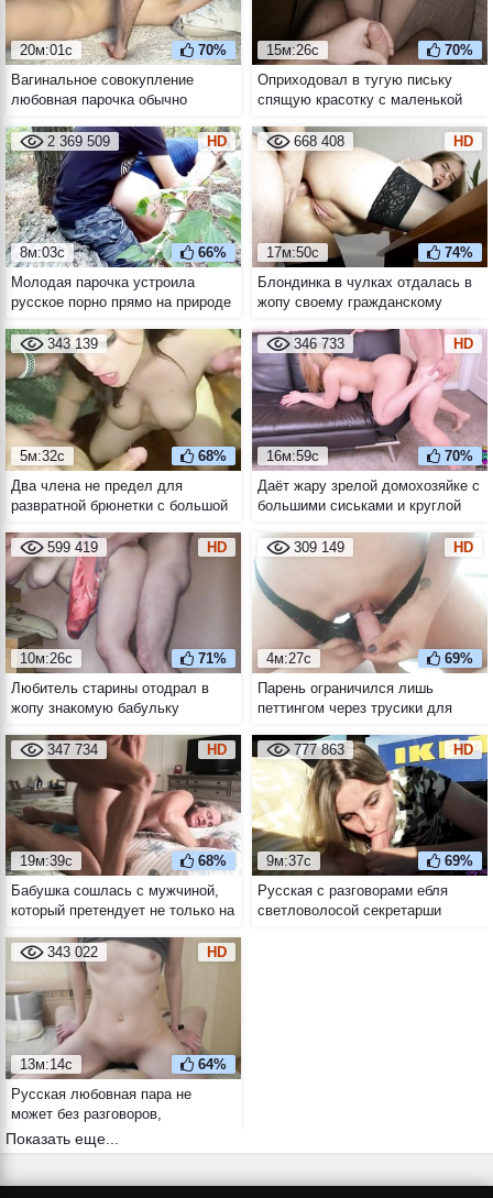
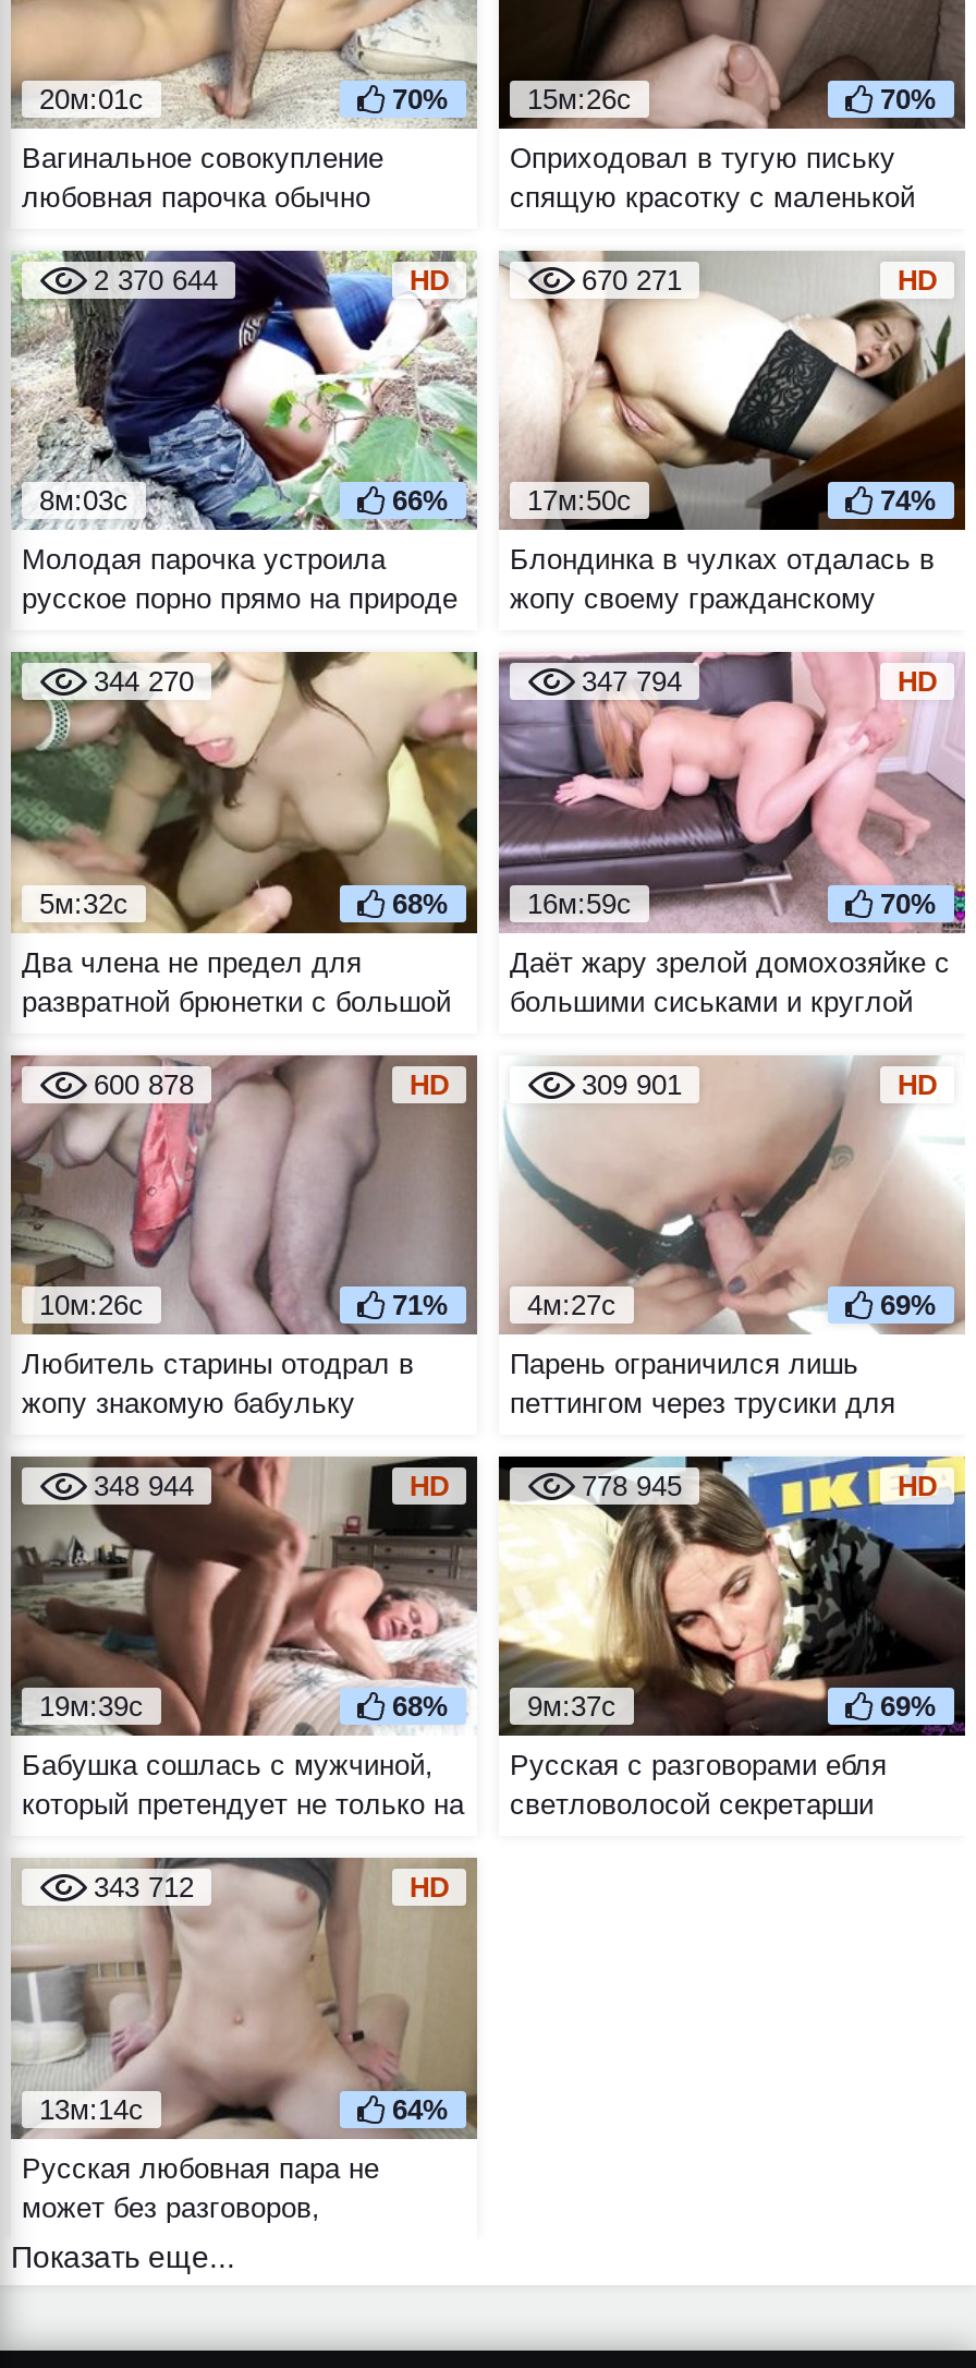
- 2 369 509
+ 2 370 644

- 668 408
+ 670 271

- 343 139
+ 344 270

- 346 733
+ 347 794

- 599 419
+ 600 878

- 309 149
+ 309 901

- 347 734
+ 348 944

- 777 863
+ 778 945

- 343 022
+ 343 712
